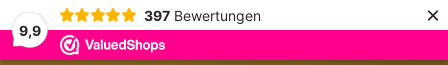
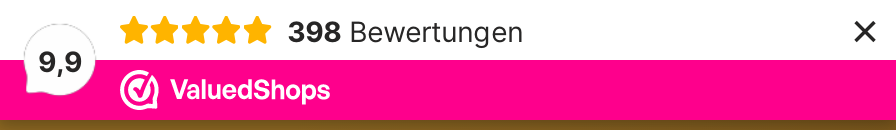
- 397 Bewertungen
+ 398 Bewertungen
